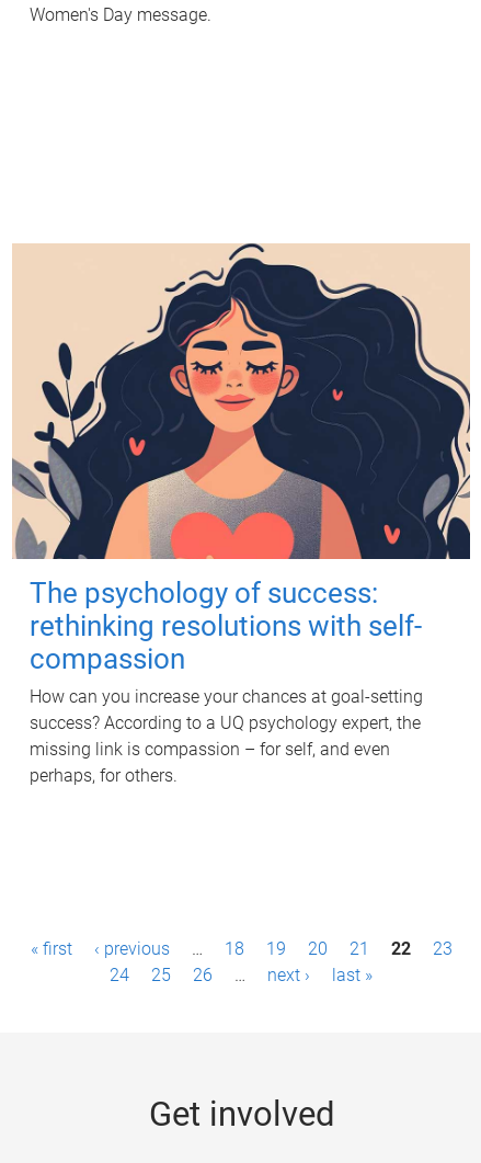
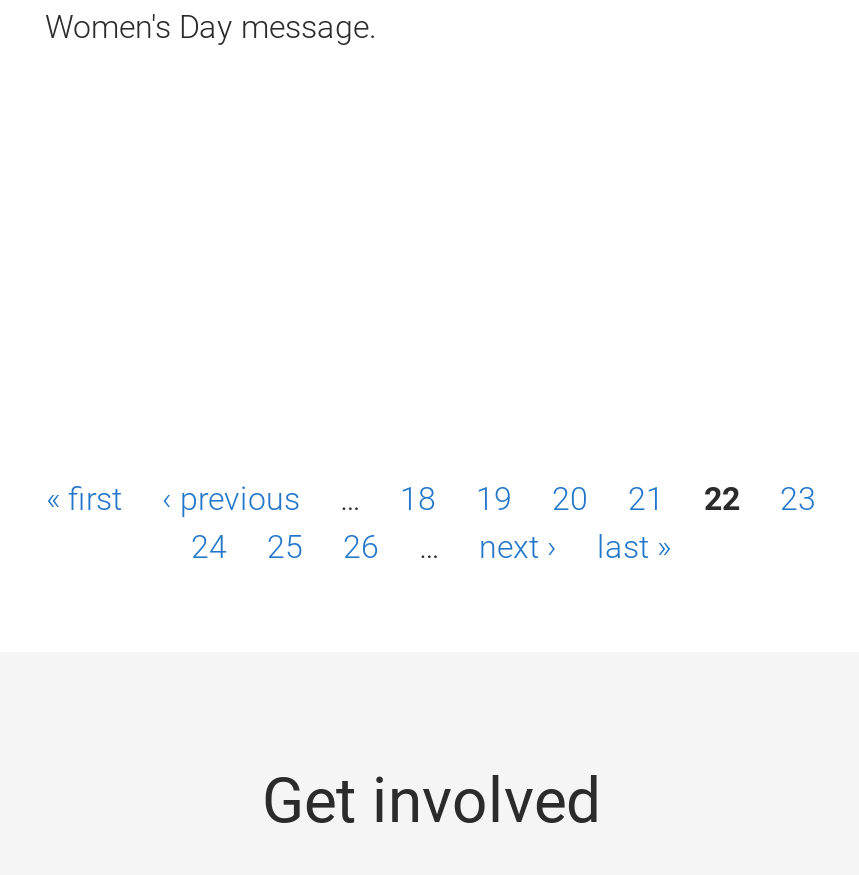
- [image]
- The psychology of success:
- rethinking resolutions with self-
- compassion
- How can you increase your chances at goal-setting
- success? According to a UQ psychology expert, the
- missing link is compassion – for self, and even
- perhaps, for others.
